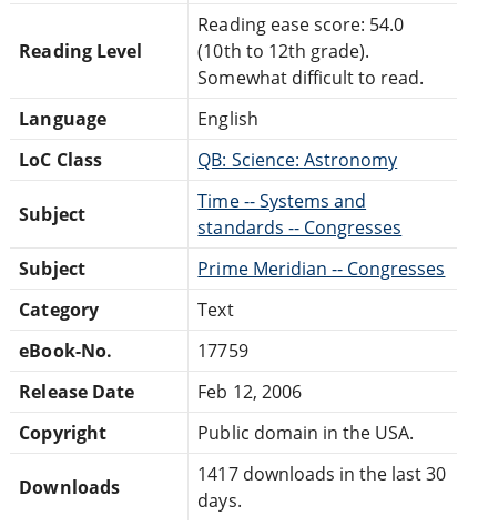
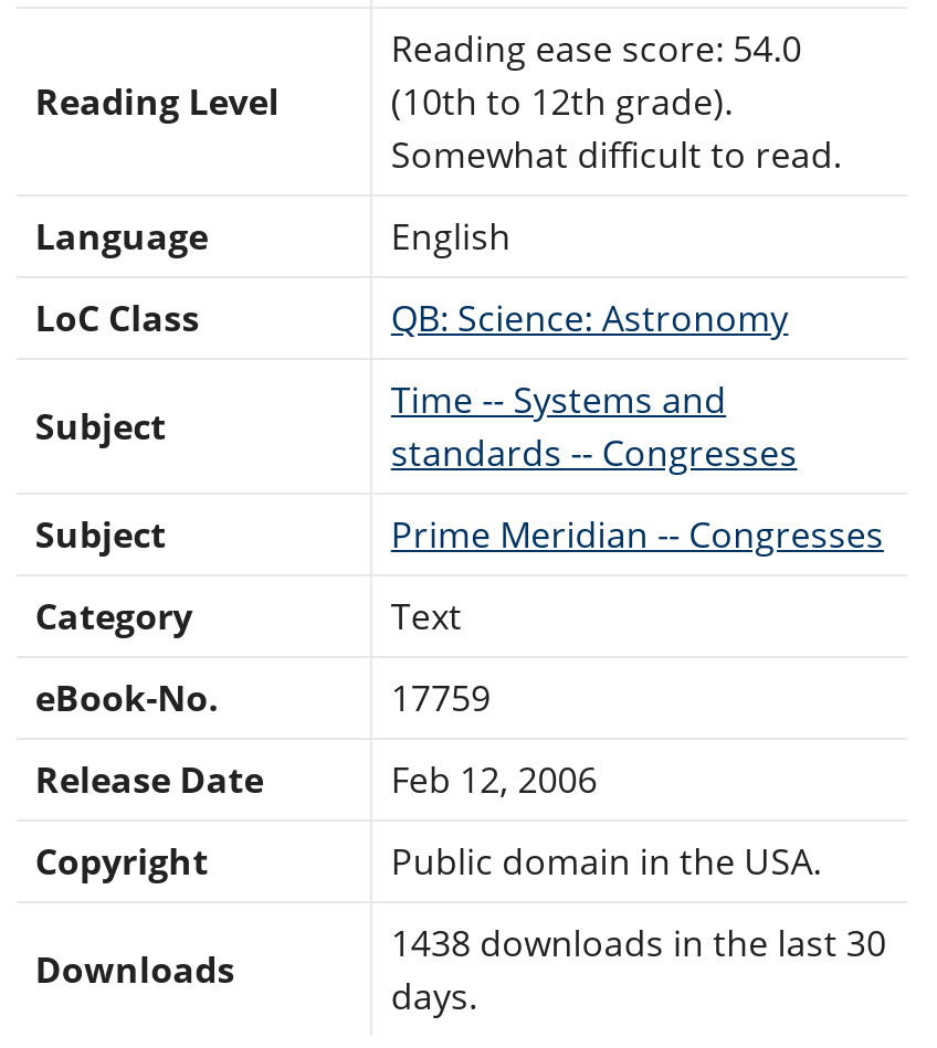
- 1417 downloads in the last 30
+ 1438 downloads in the last 30
